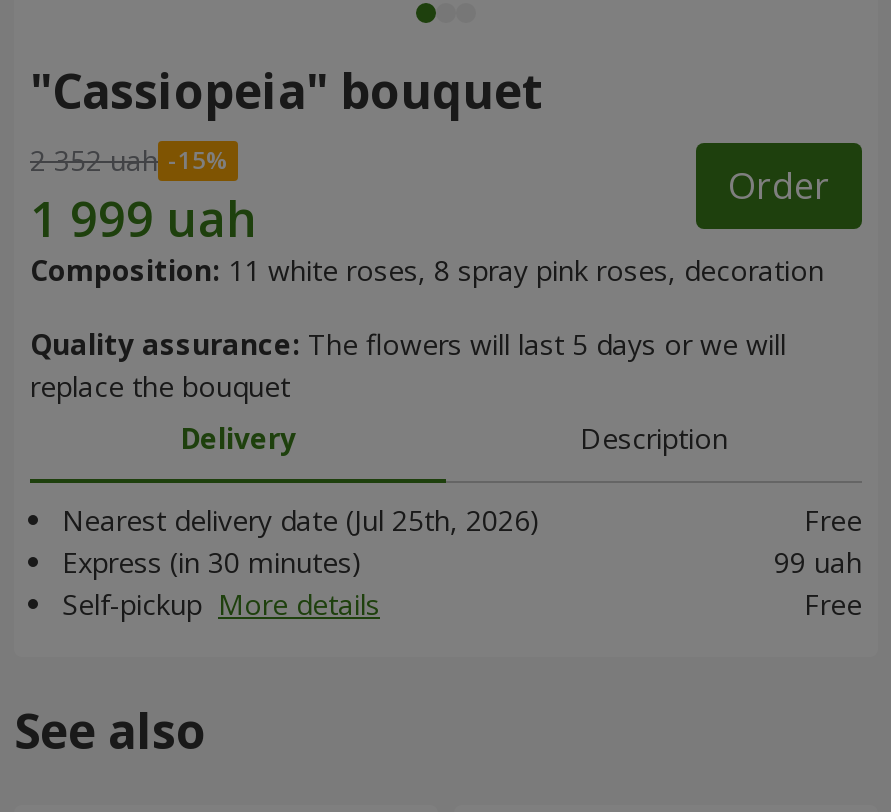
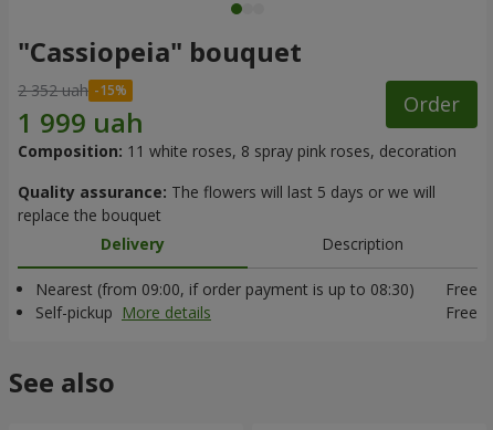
- Nearest delivery date (Jul 25th, 2026)
+ Nearest (from 09:00, if order payment is up to 08:30)

- Express (in 30 minutes)
- 99 uah
